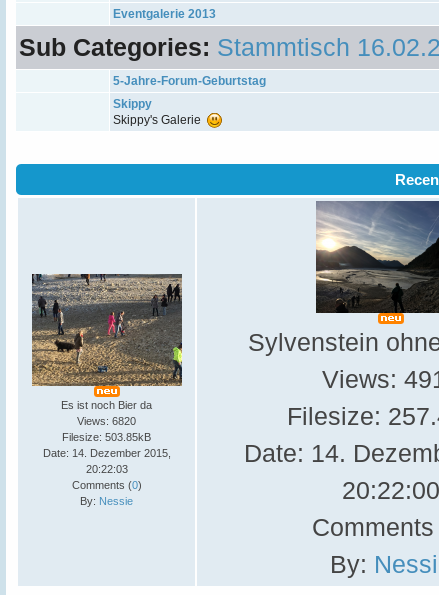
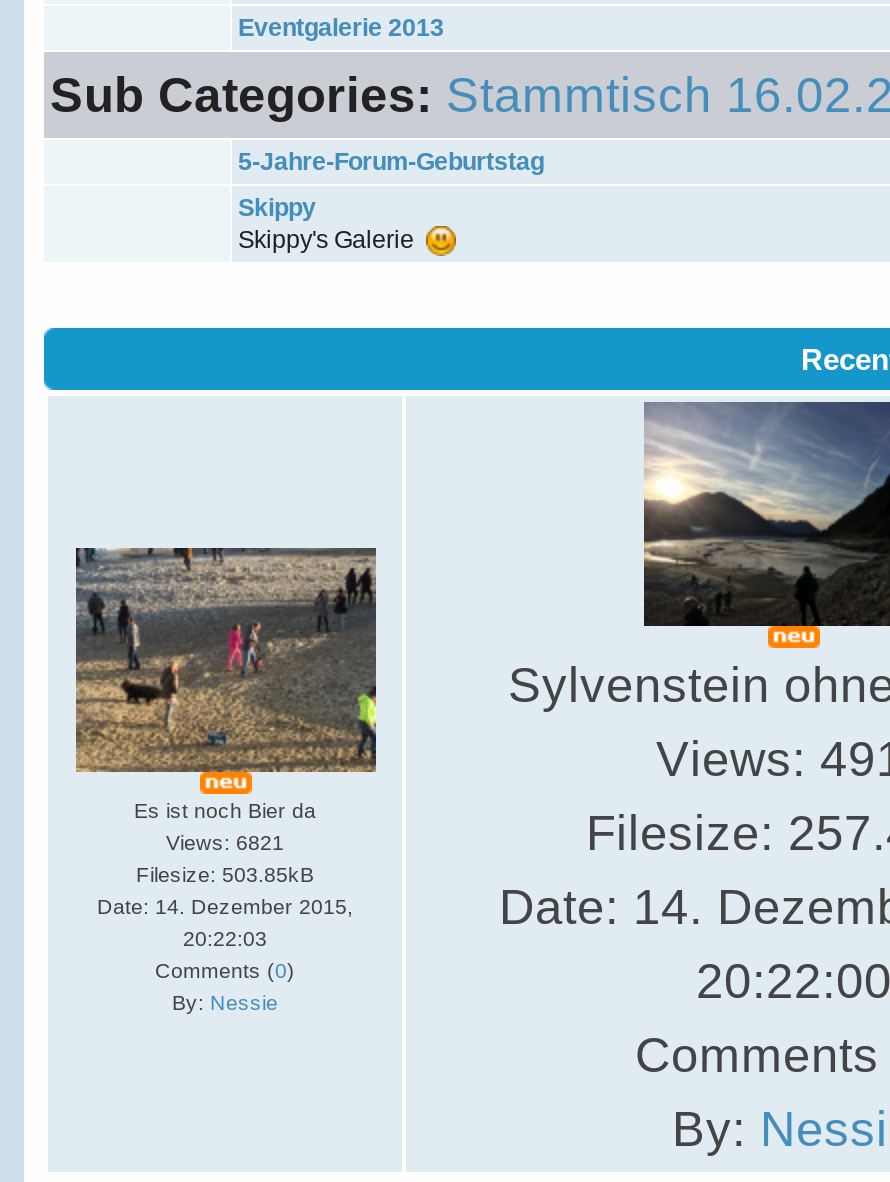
- Views: 6820
+ Views: 6821
